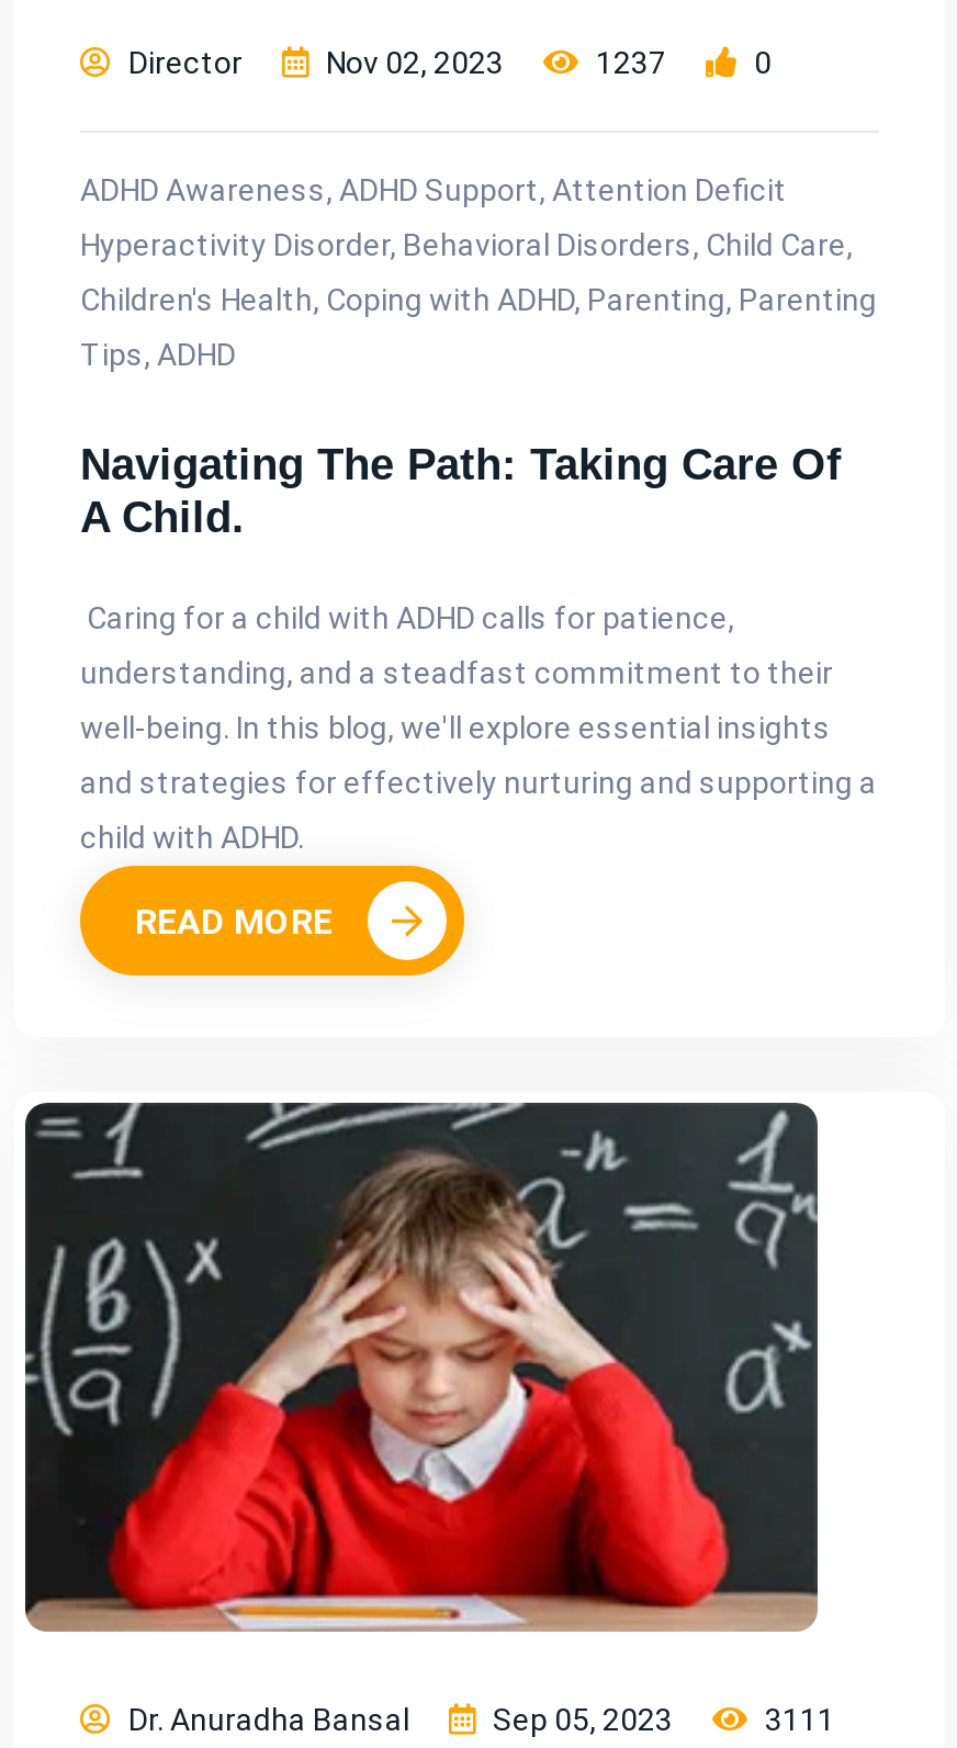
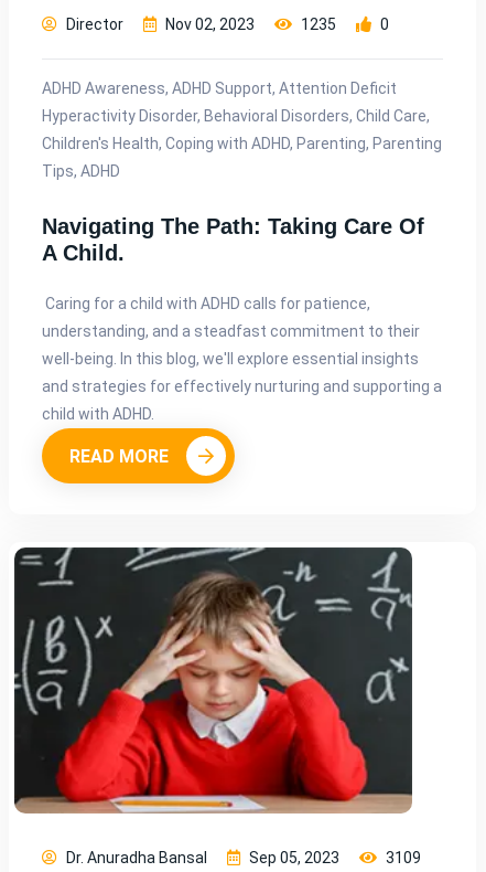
- 1237
+ 1235

- 3111
+ 3109
